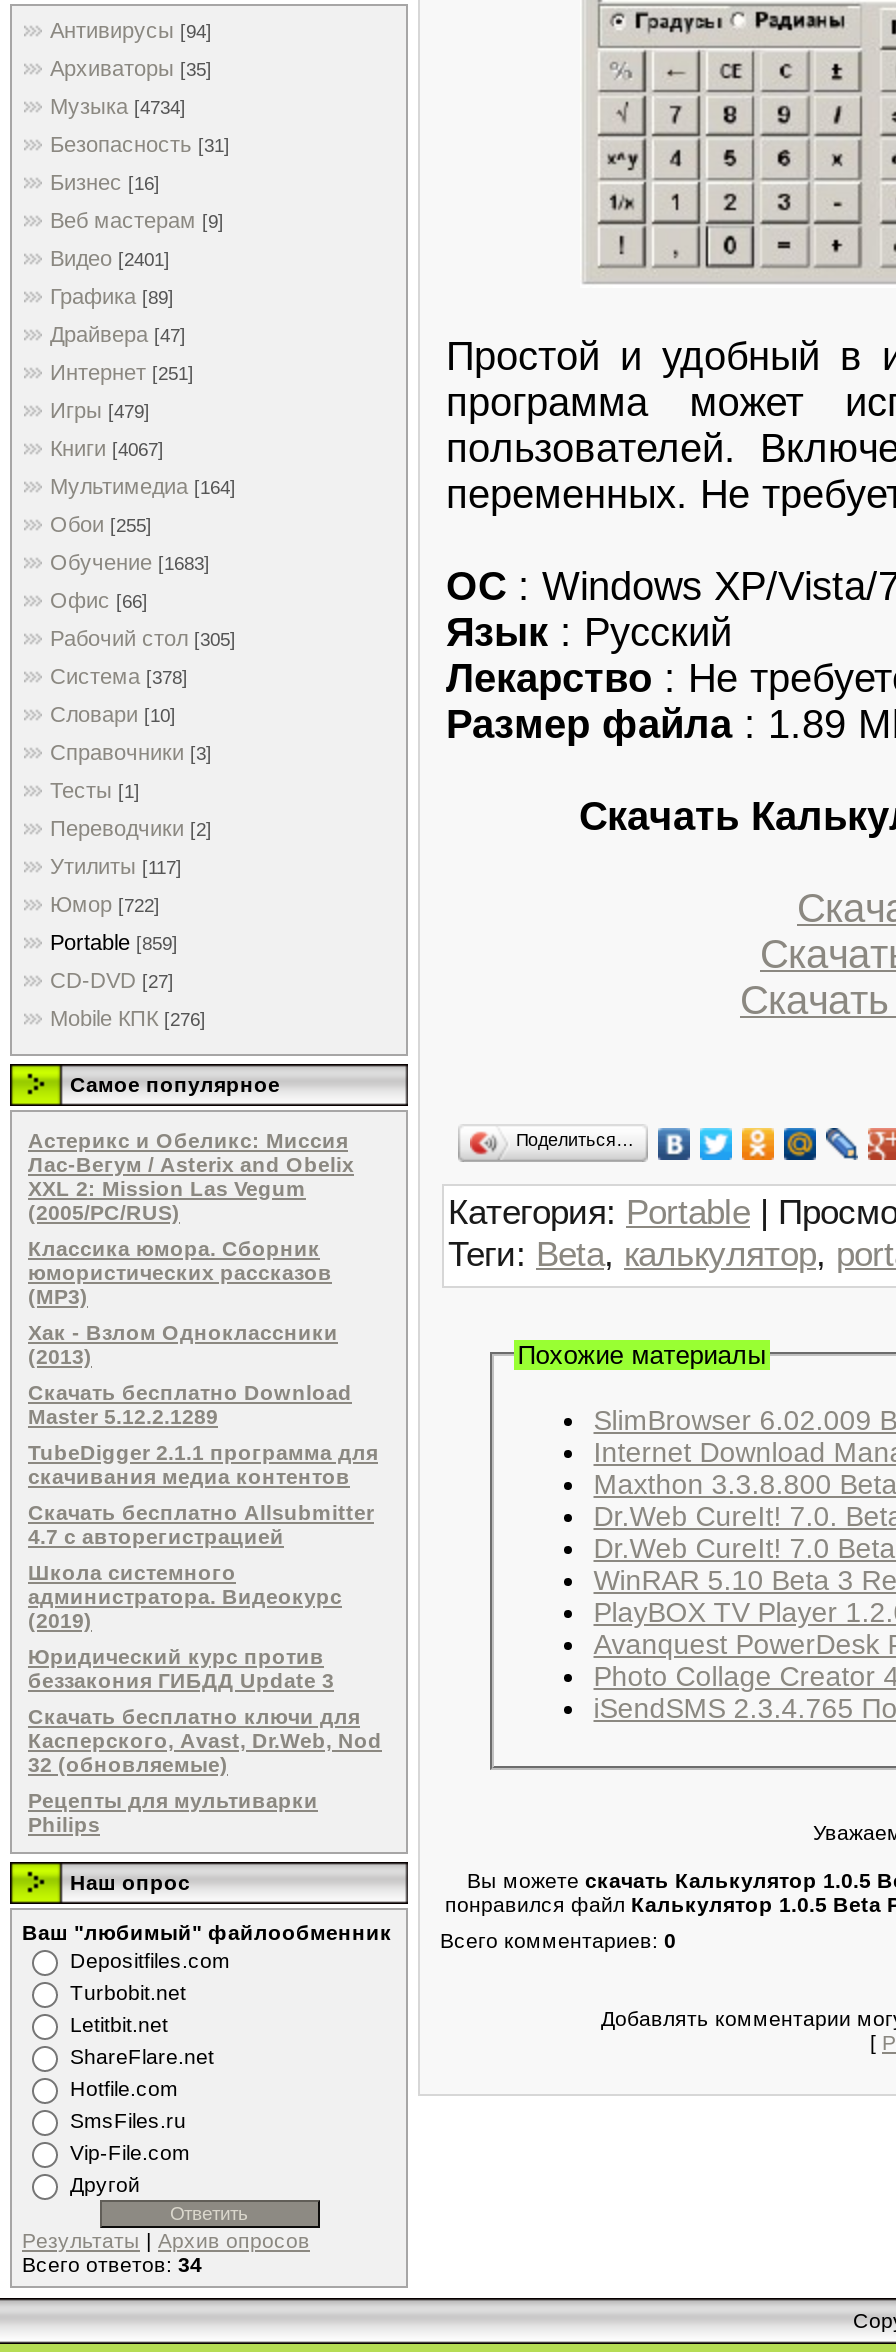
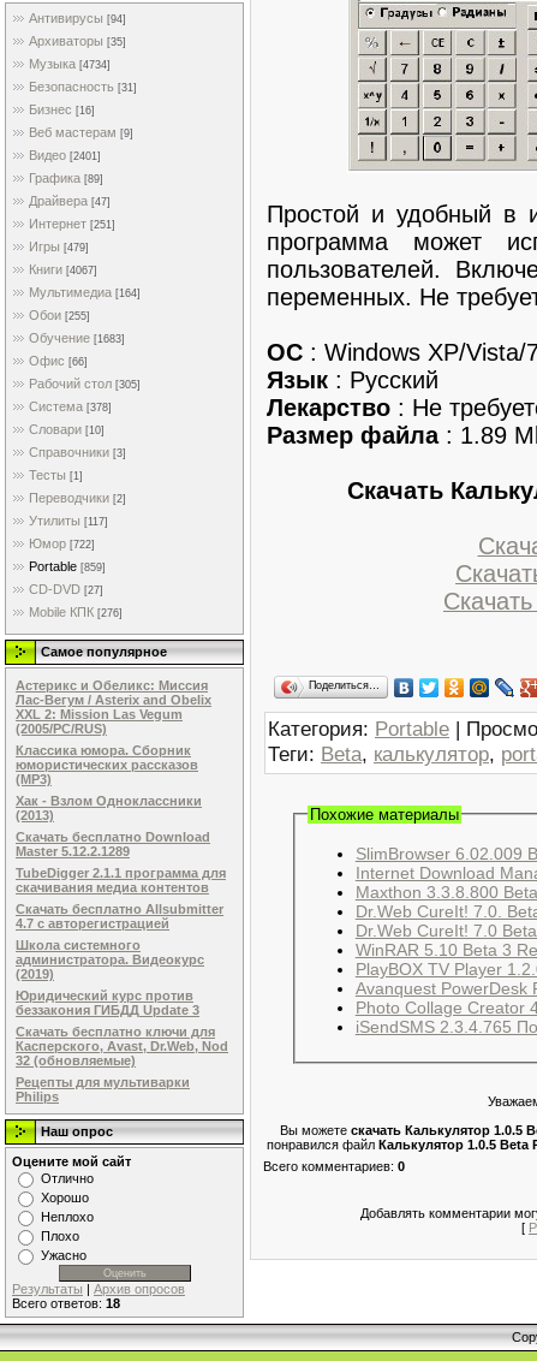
- Ваш "любимый" файлообменник
- Dеpоsitfilеs.com
- Turbobit.net
- Letitbit.net
- ShareFlare.net
- Hotfile.com
- SmsFiles.ru
- Vip-File.com
- Другой
+ Оцените мой сайт
+ Отлично
+ Хорошо
+ Неплохо
+ Плохо
+ Ужасно

- Всего ответов:34
+ Всего ответов:18
